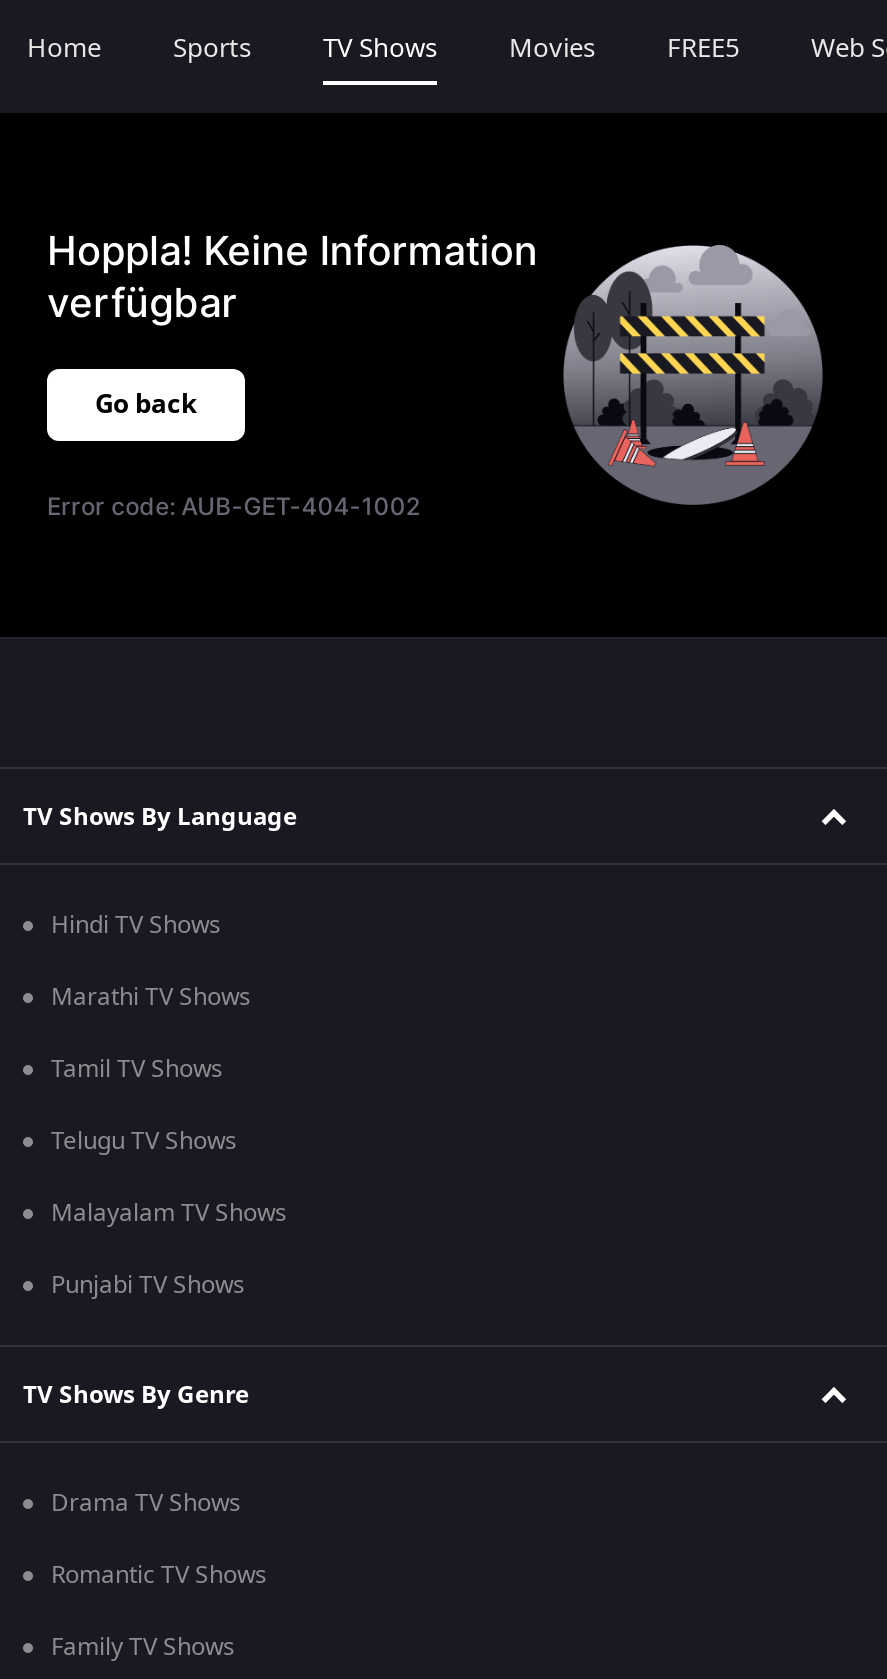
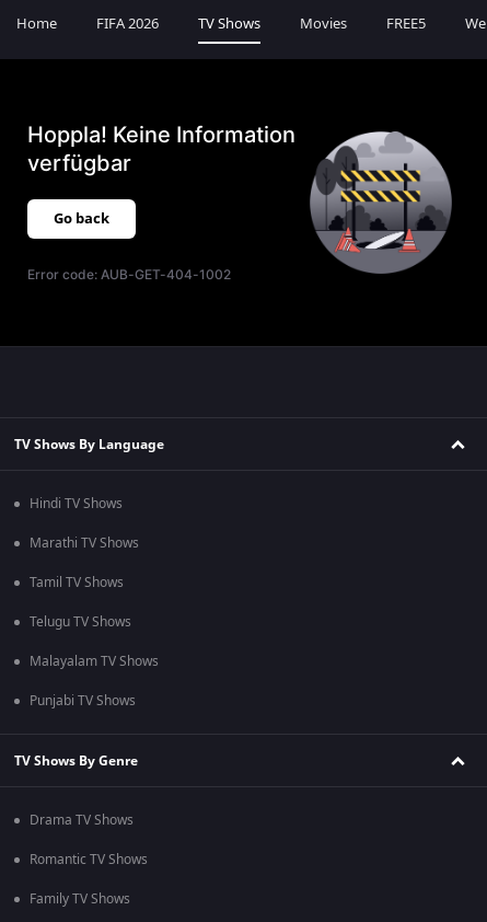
- Sports
+ FIFA 2026
